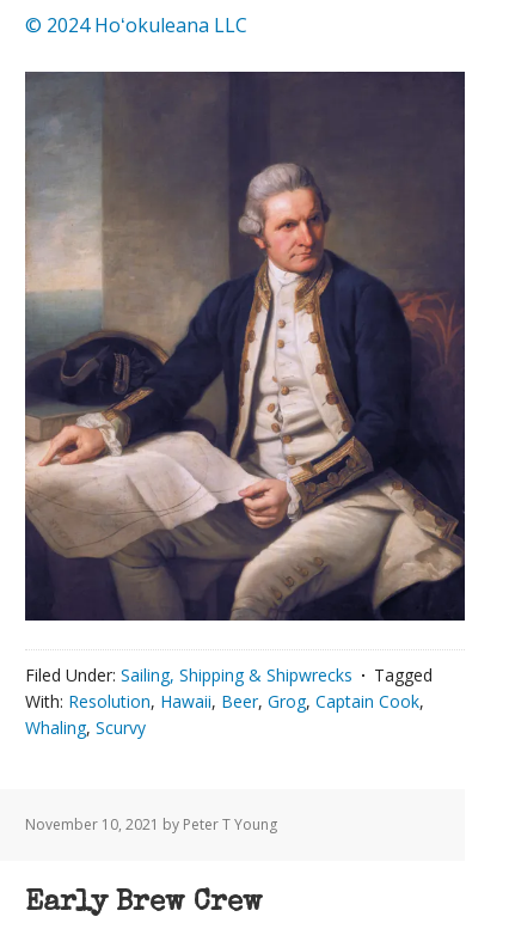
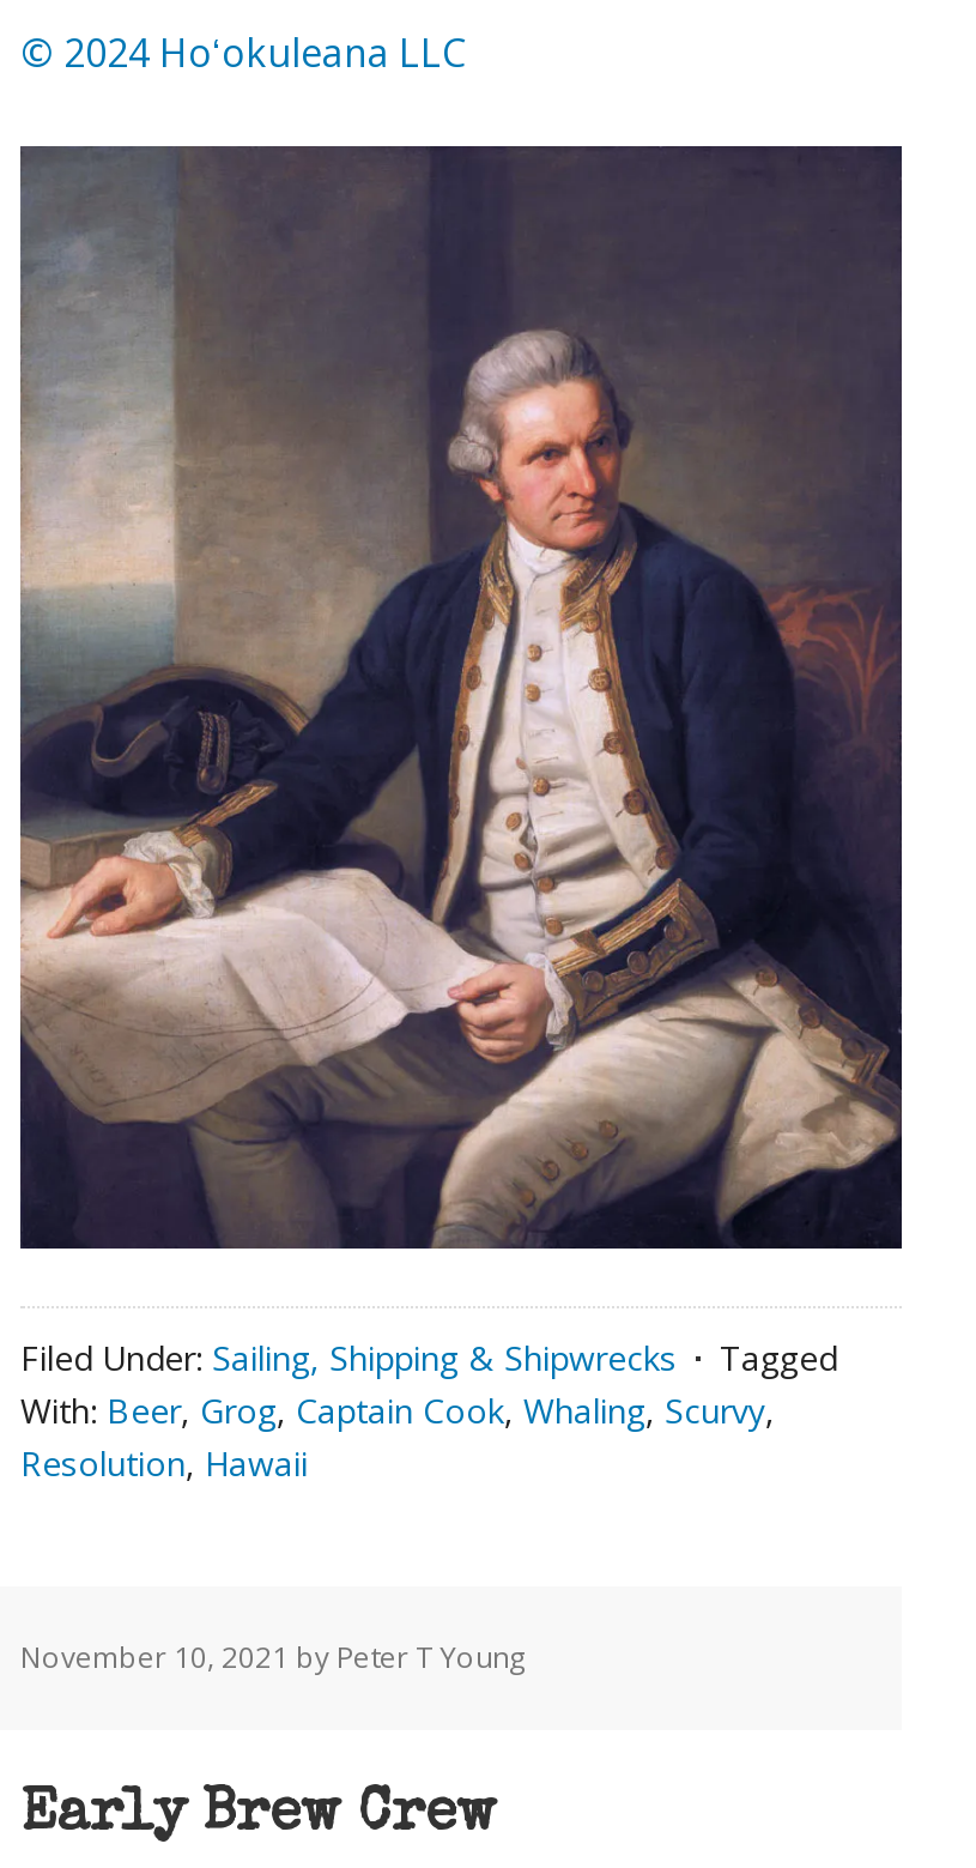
- With: Resolution, Hawaii, Beer, Grog, Captain Cook,
- Whaling, Scurvy
+ With: Beer, Grog, Captain Cook, Whaling, Scurvy,
+ Resolution, Hawaii
